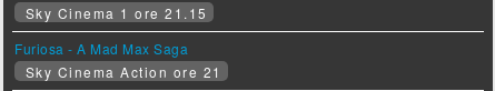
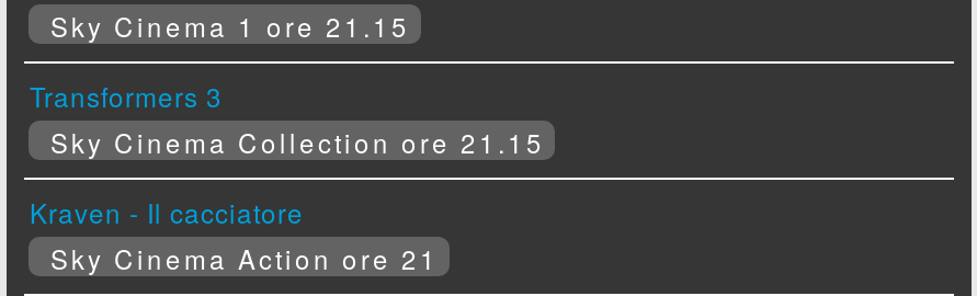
- Furiosa - A Mad Max Saga
+ Transformers 3
+ Sky Cinema Collection ore 21.15
+ Kraven - Il cacciatore
